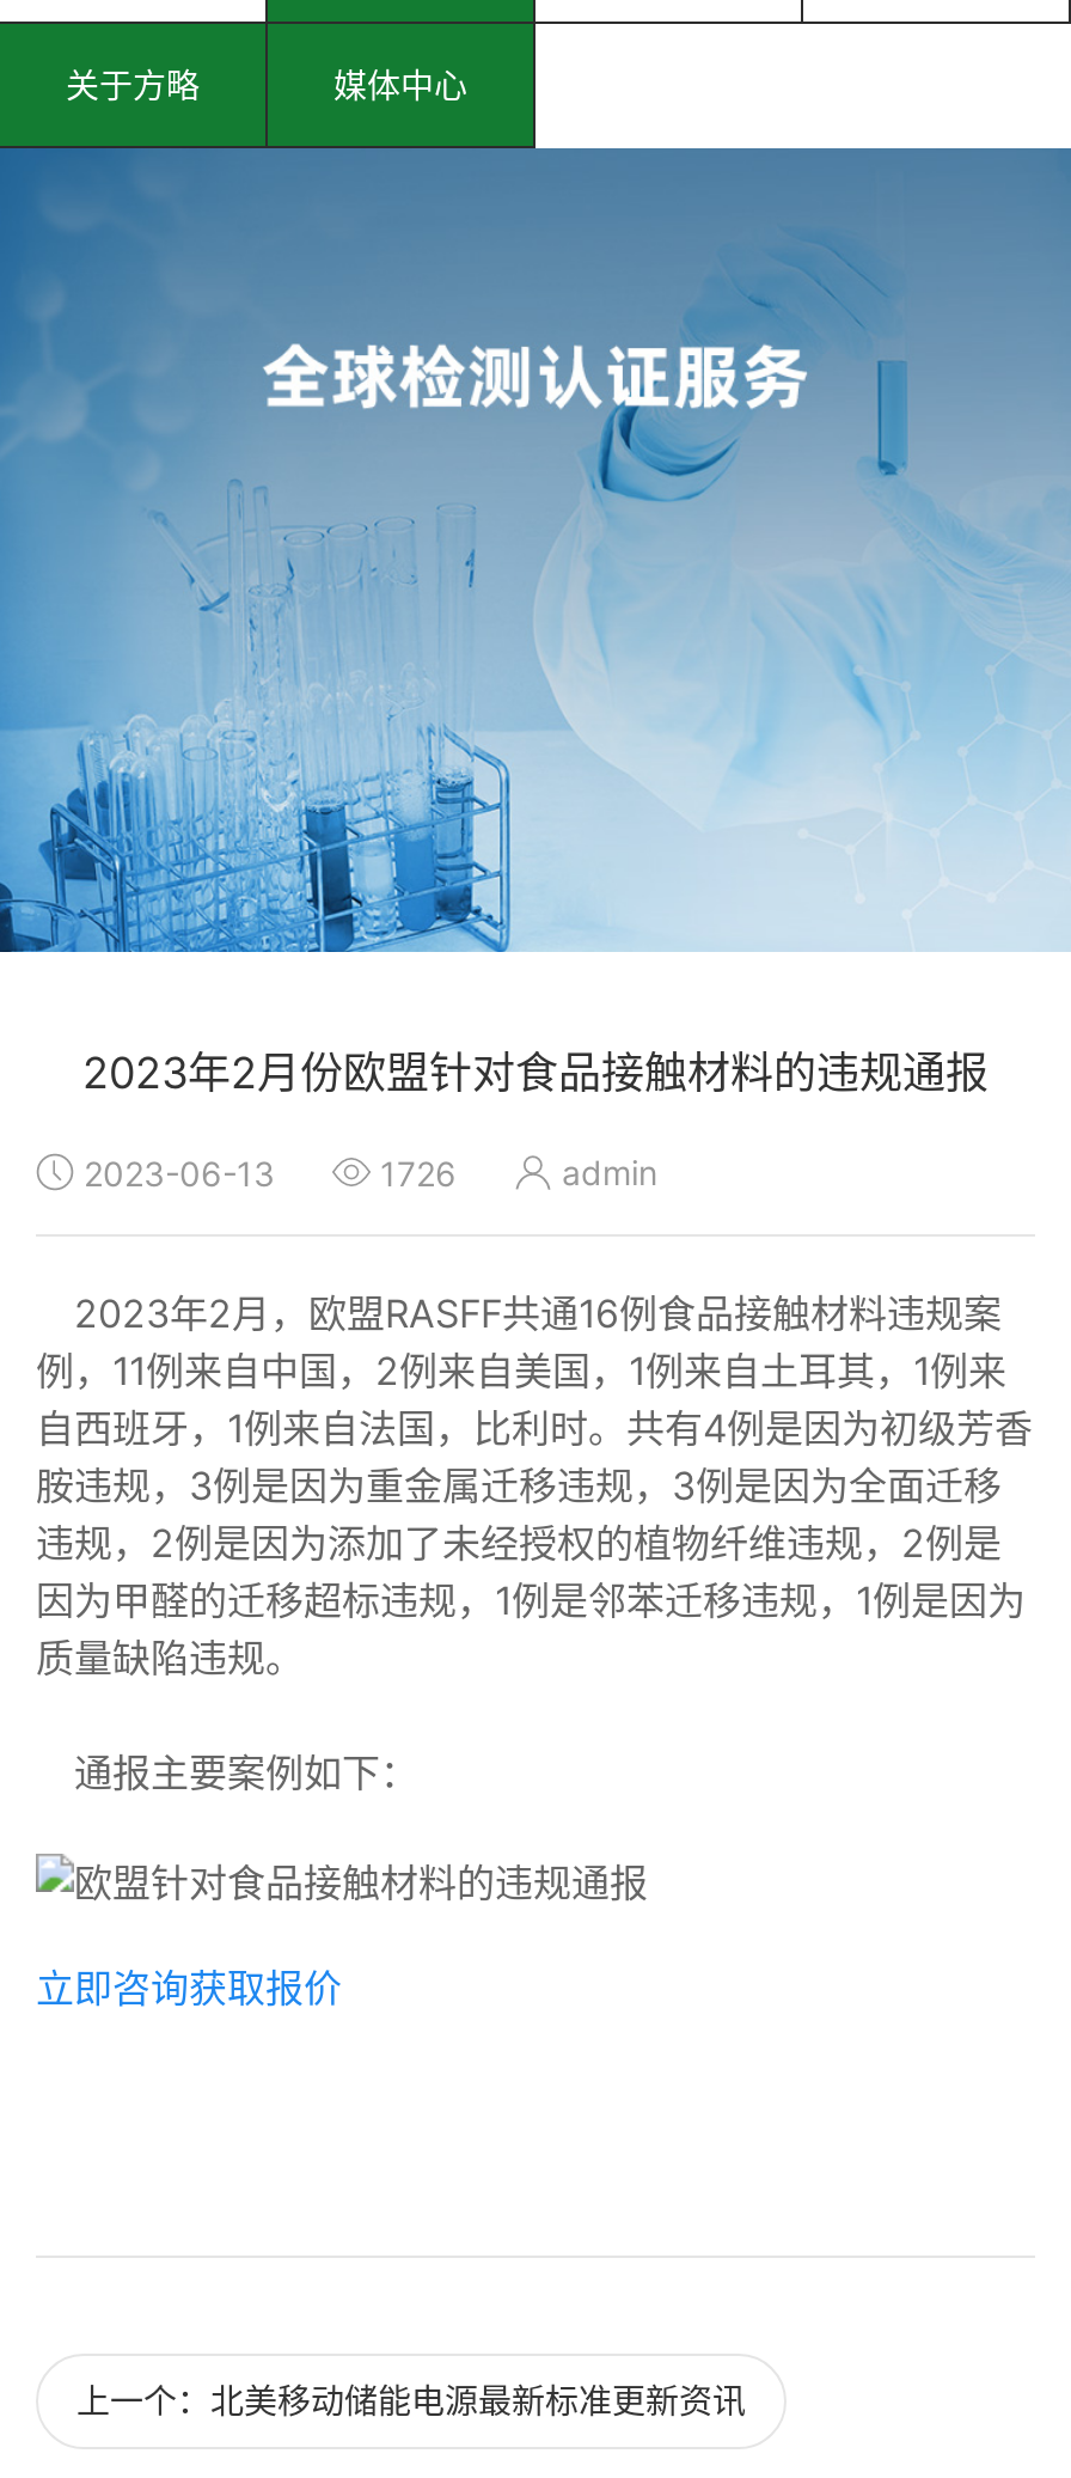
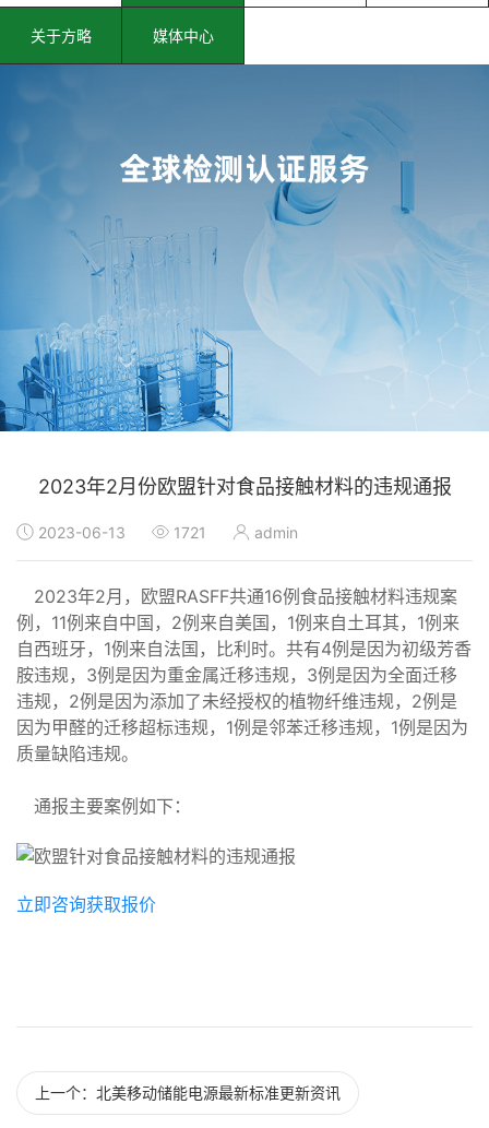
- 1726
+ 1721
